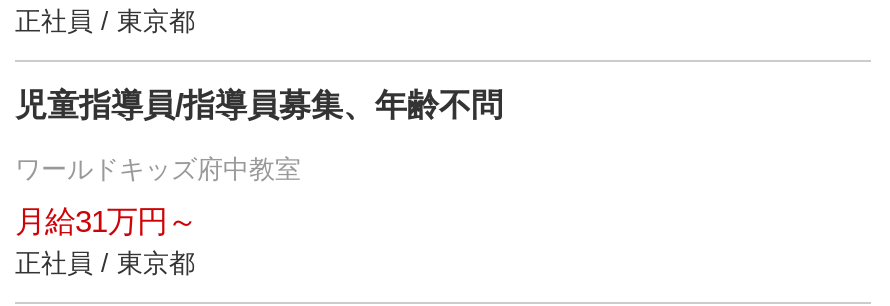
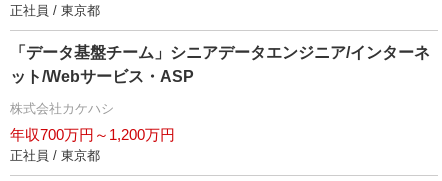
- 児童指導員/指導員募集、年齢不問
+ 「データ基盤チーム」シニアデータエンジニア/インターネ
+ ット/Webサービス・ASP

- ワールドキッズ府中教室
+ 株式会社カケハシ

- 月給31万円～
+ 年収700万円～1,200万円
